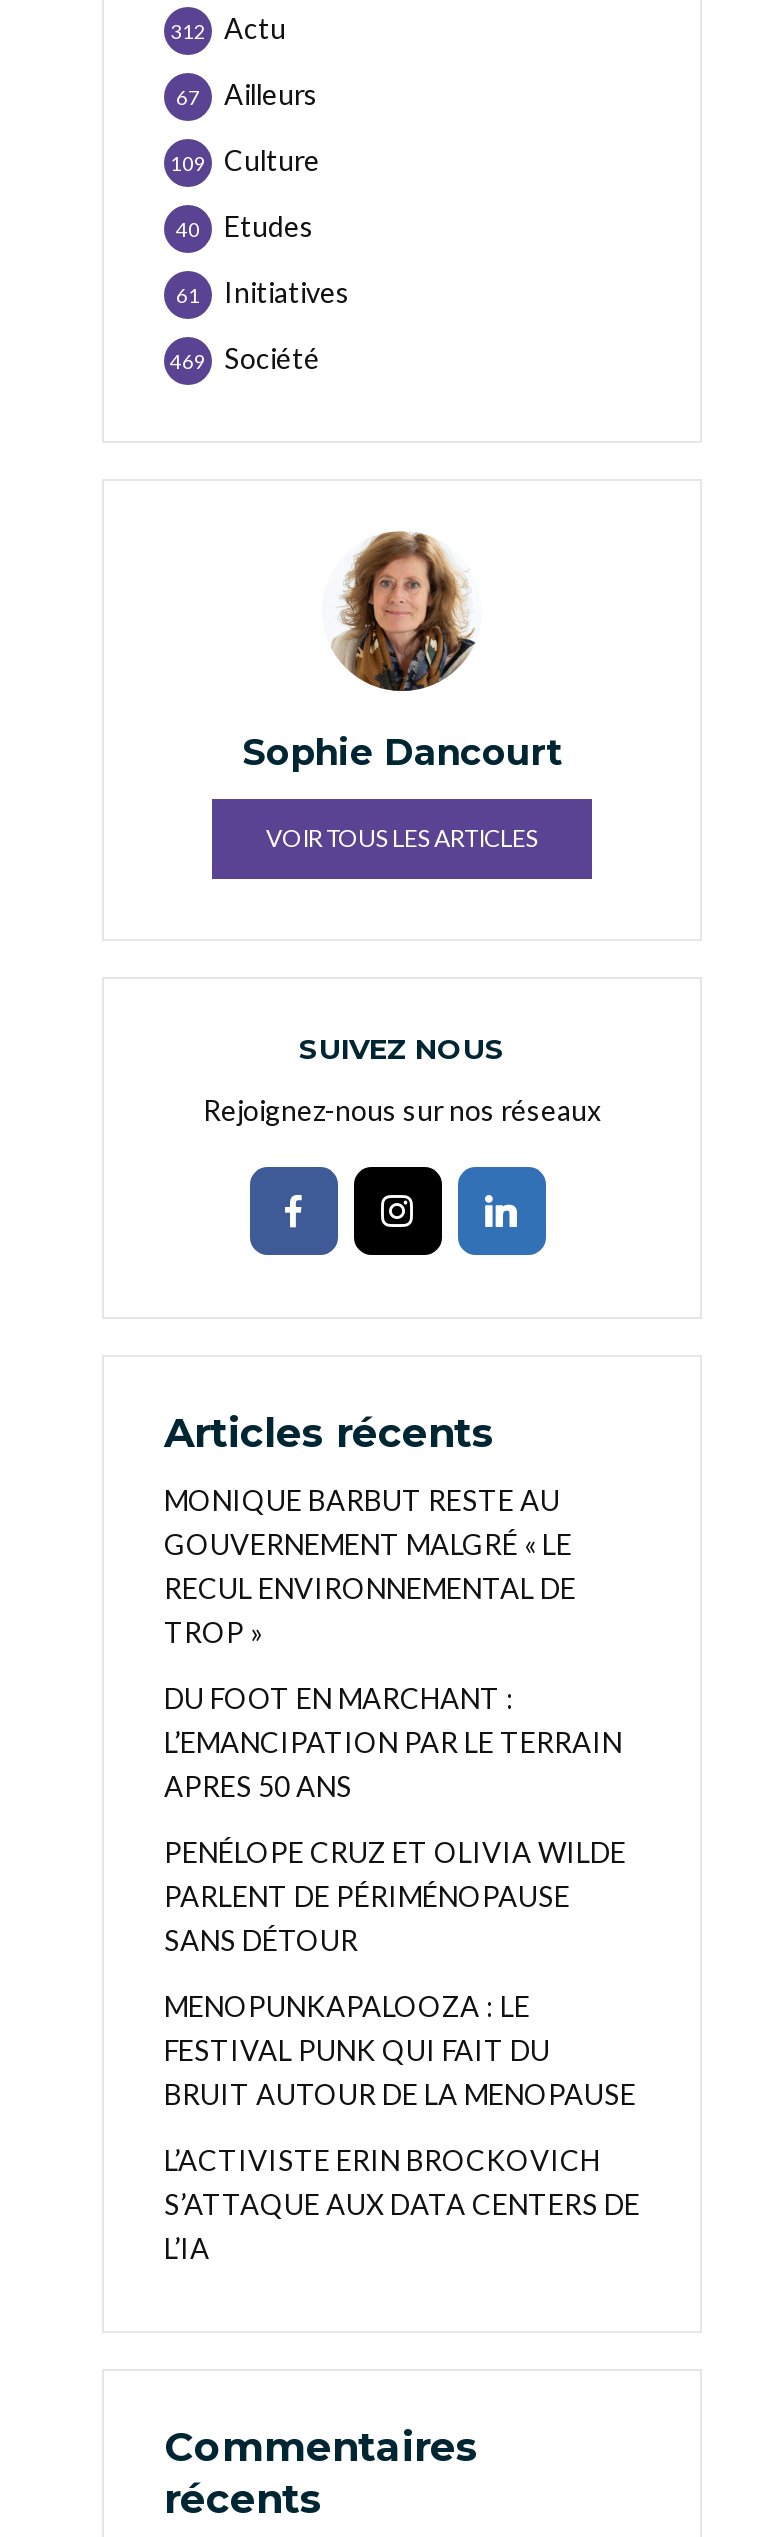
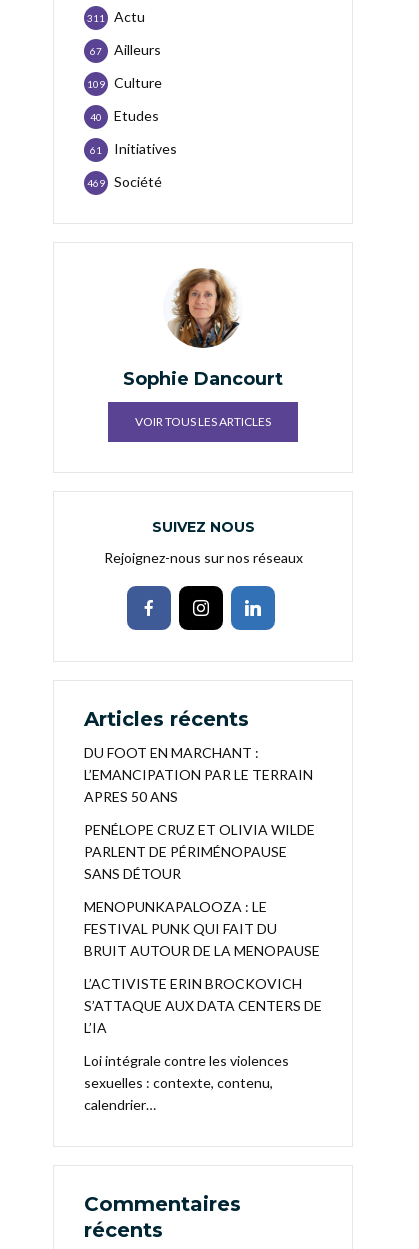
- 312 Actu
+ 311 Actu

- MONIQUE BARBUT RESTE AU
- GOUVERNEMENT MALGRÉ « LE
- RECUL ENVIRONNEMENTAL DE
- TROP »

moved up: DU FOOT EN MARCHANT : | L’EMANCIPATION PAR LE TERRAIN | APRES 50 ANS | ... | S’ATTAQUE AUX DATA CENTERS DE | L’IA

+ Loi intégrale contre les violences
+ sexuelles : contexte, contenu,
+ calendrier…
